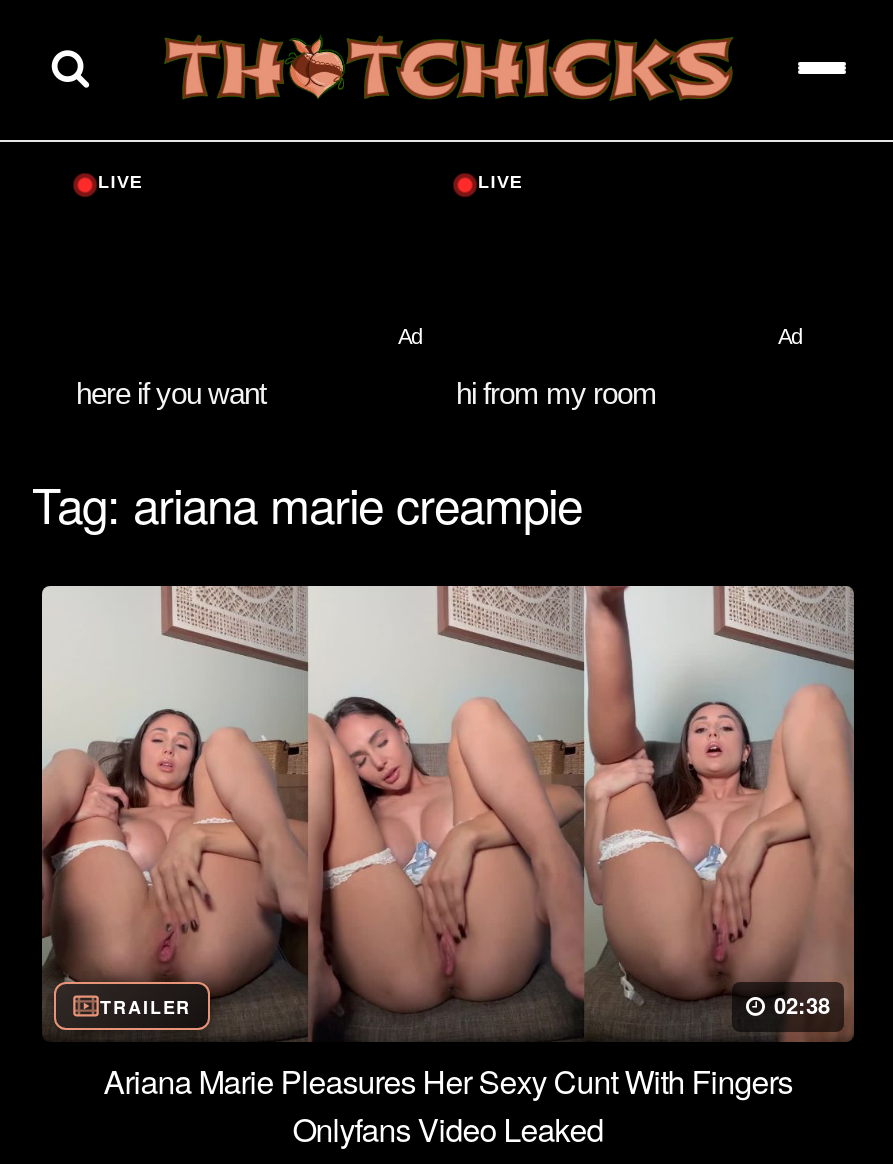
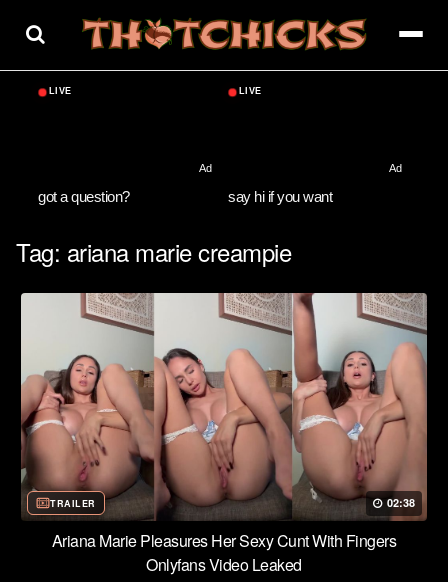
- here if you want
- hi from my room
+ got a question?
+ say hi if you want
